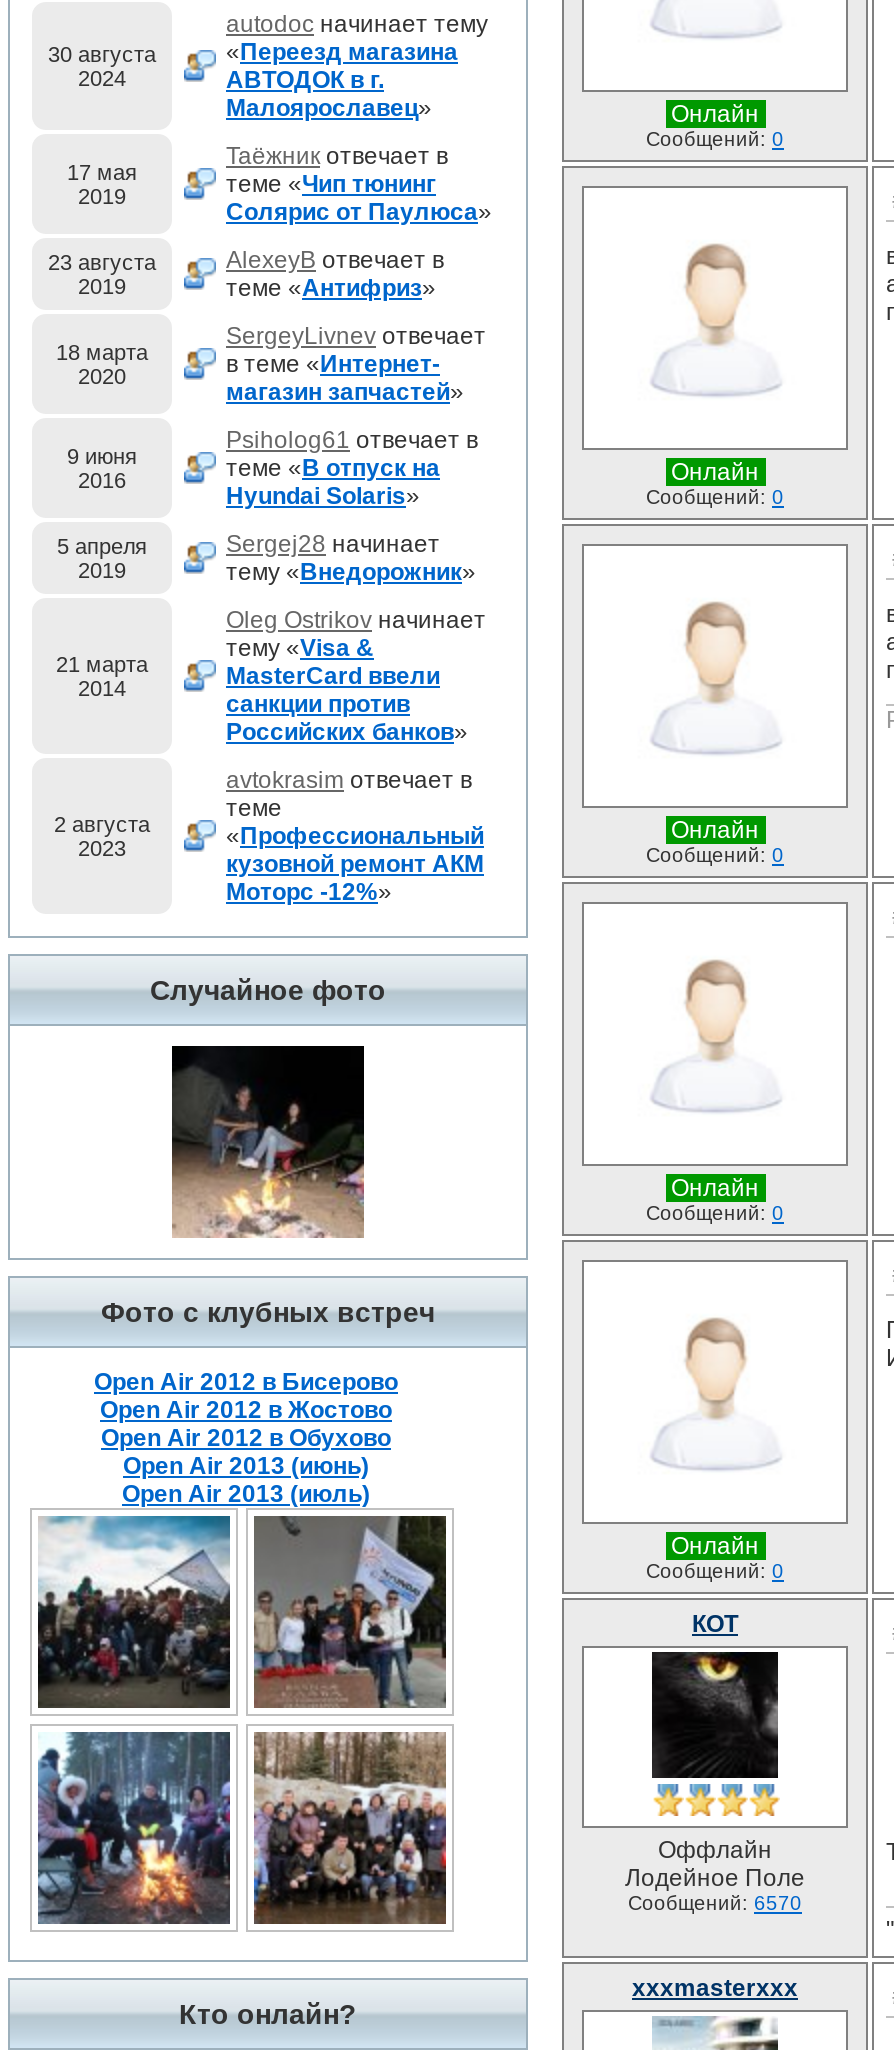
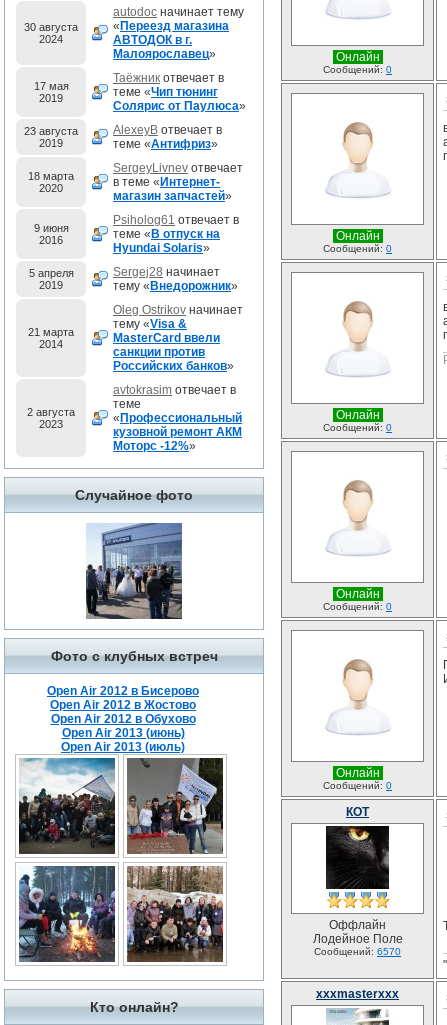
- [image]
+ [image]
